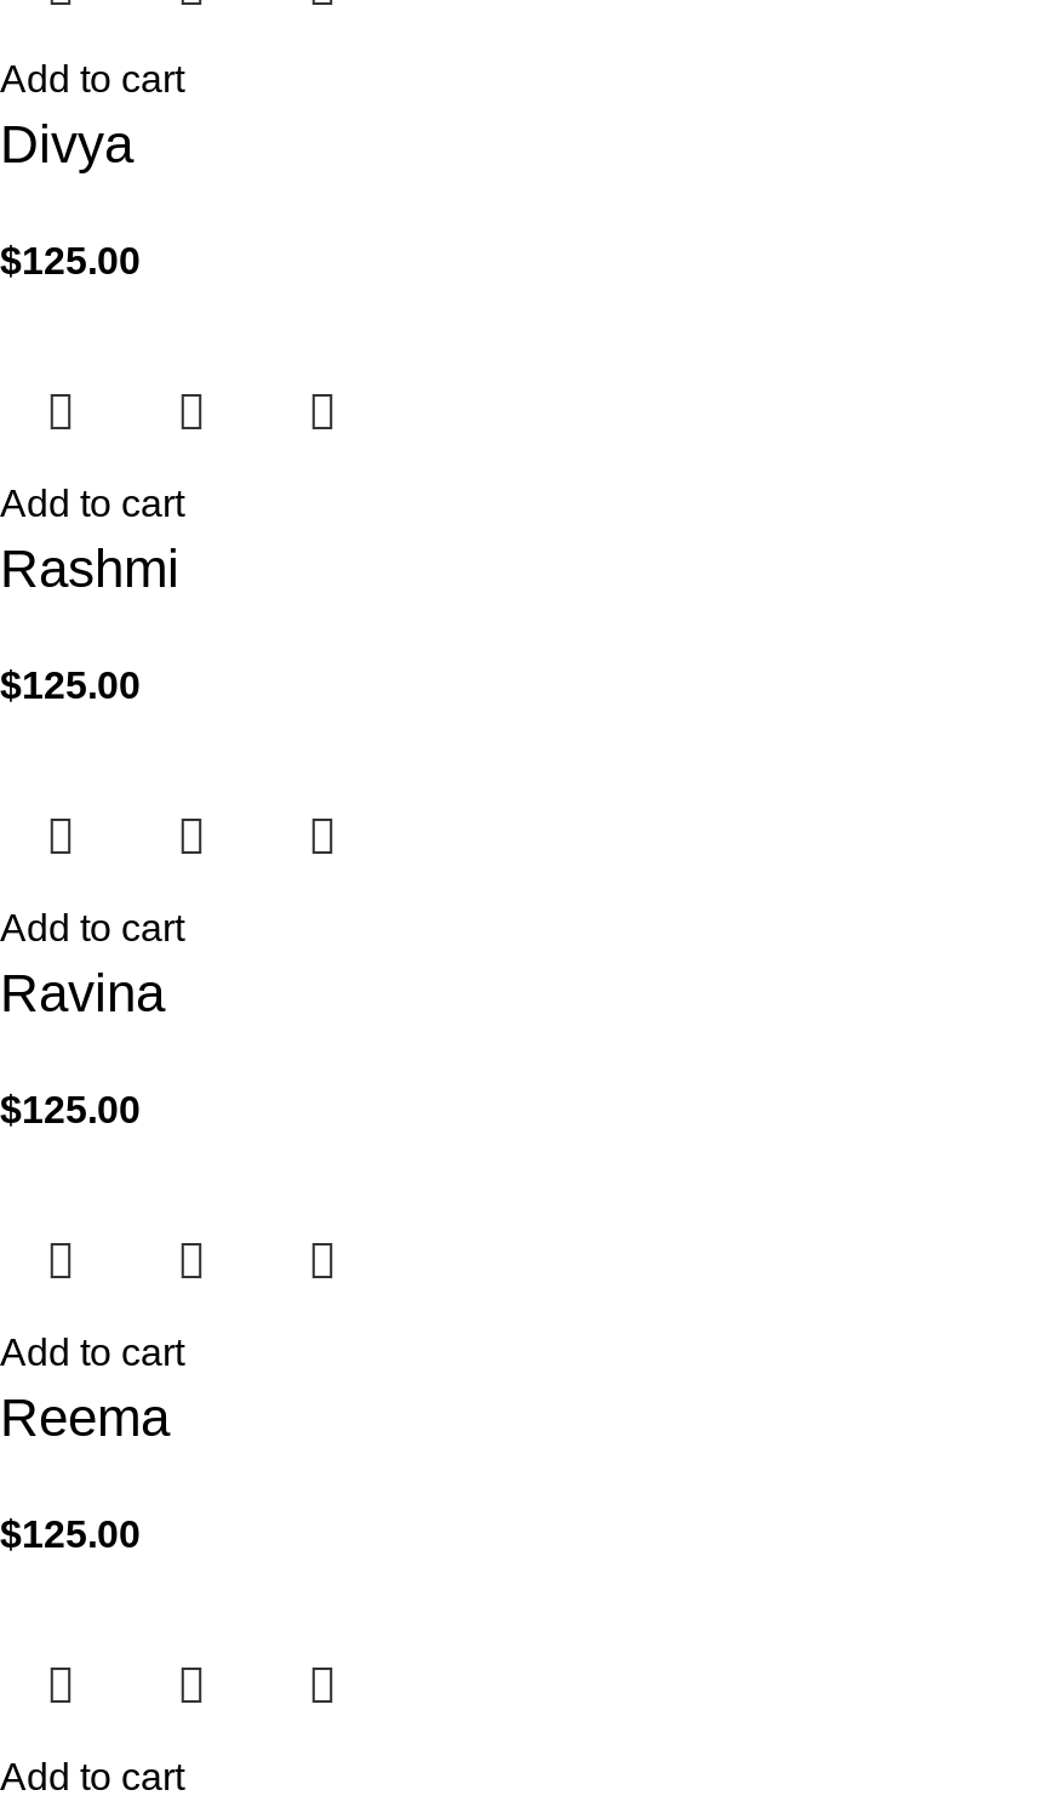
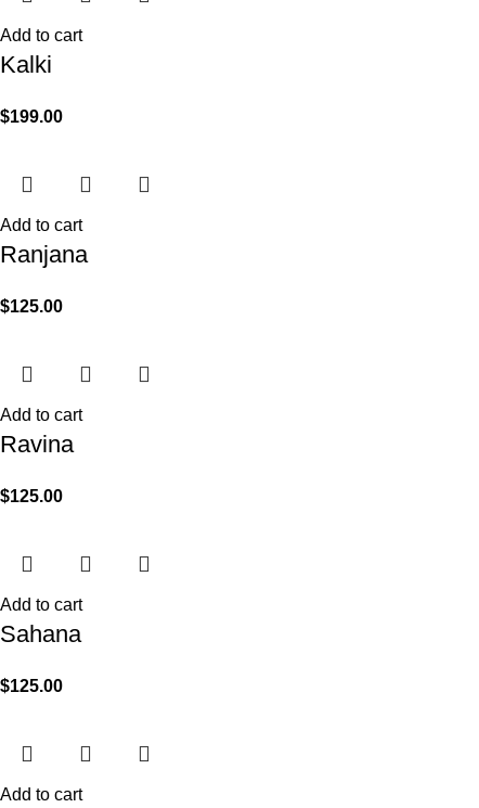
- Divya
+ Kalki

- $125.00
+ $199.00

- Rashmi
+ Ranjana

- Reema
+ Sahana
